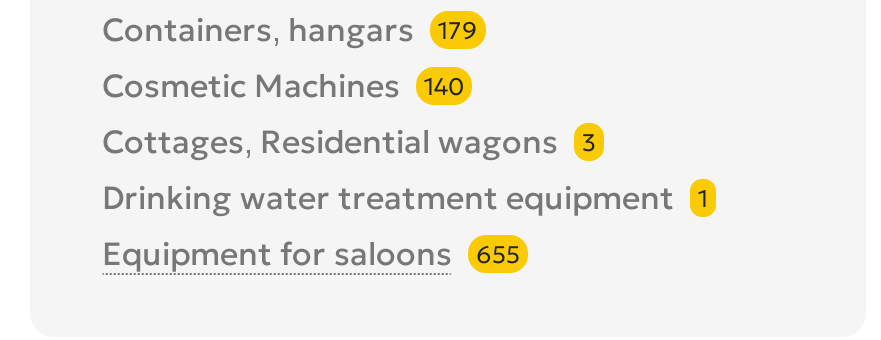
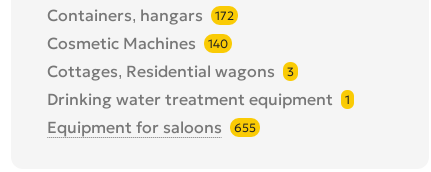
- Containers, hangars 179
+ Containers, hangars 172
